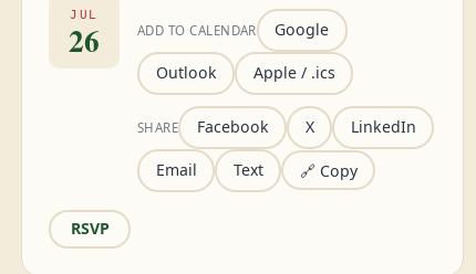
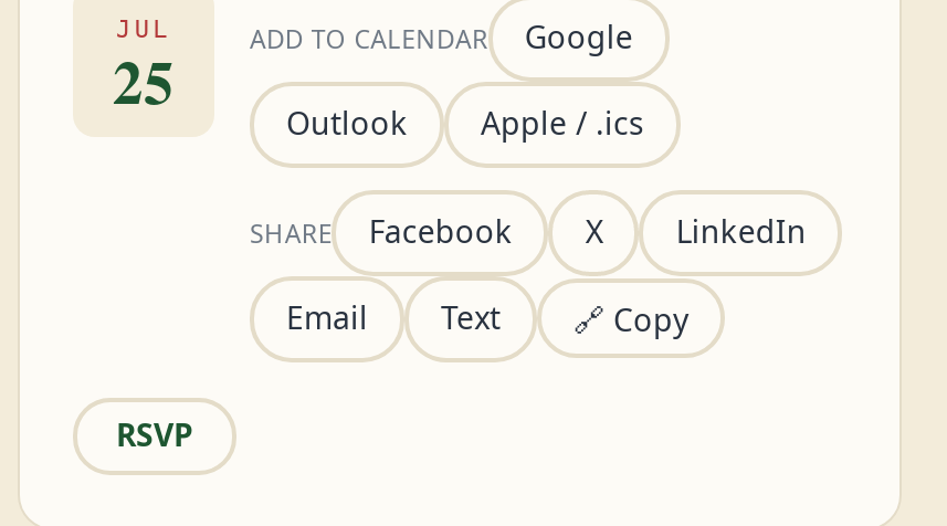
- 26
+ 25
